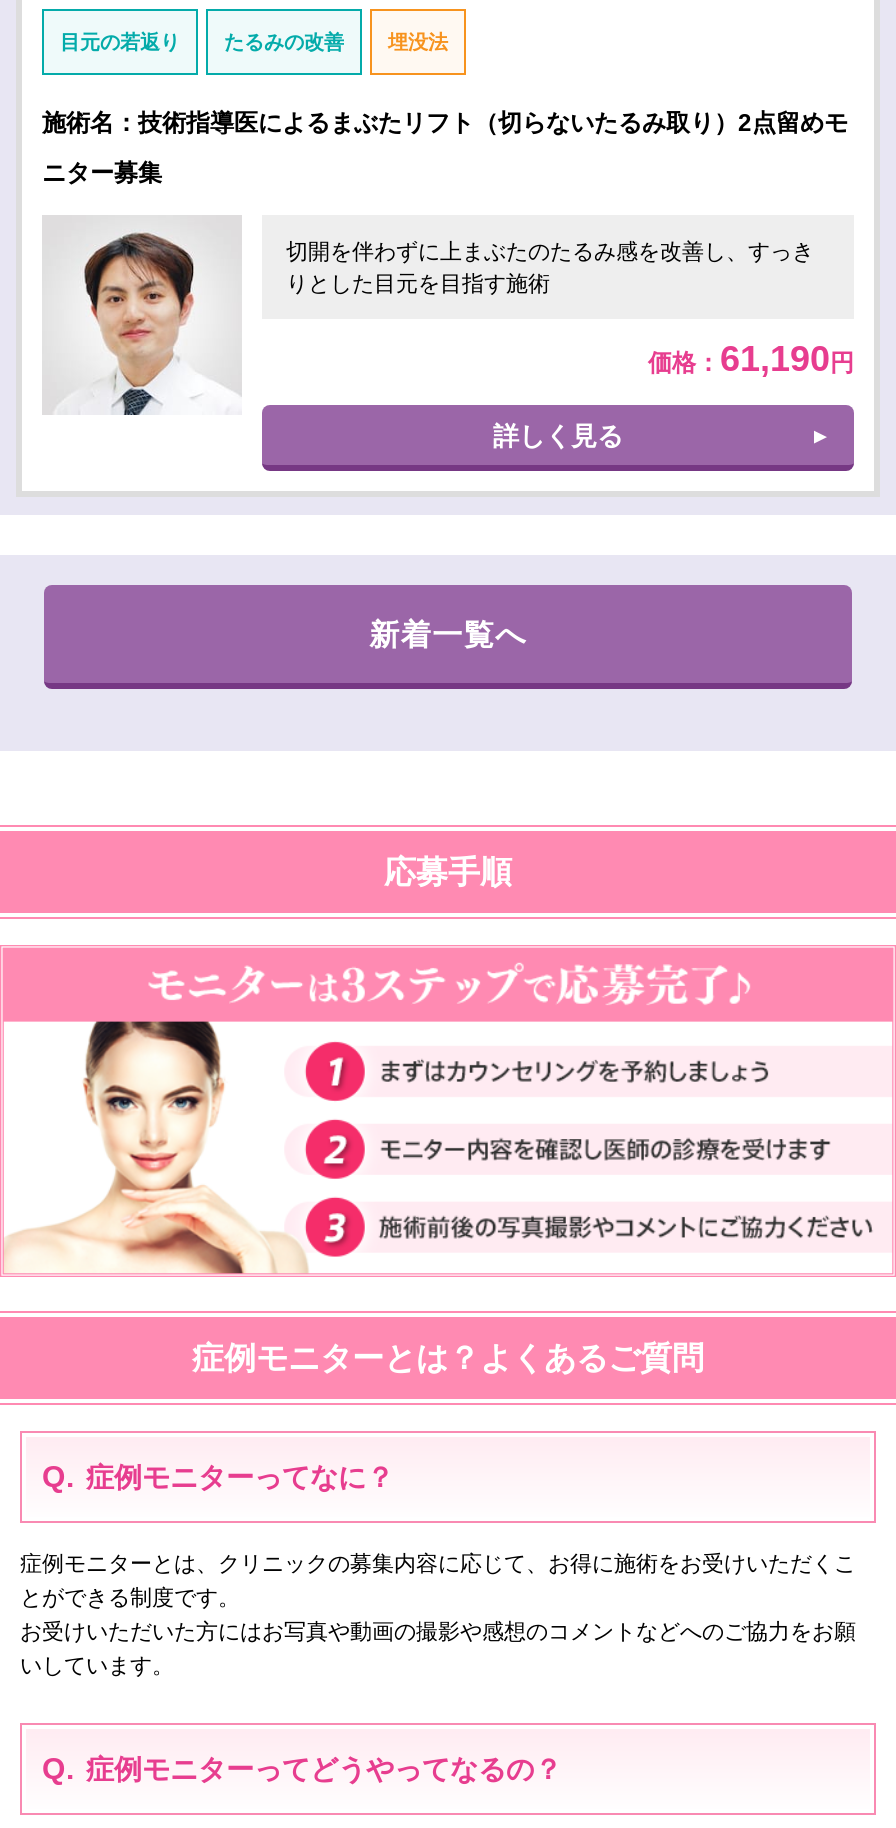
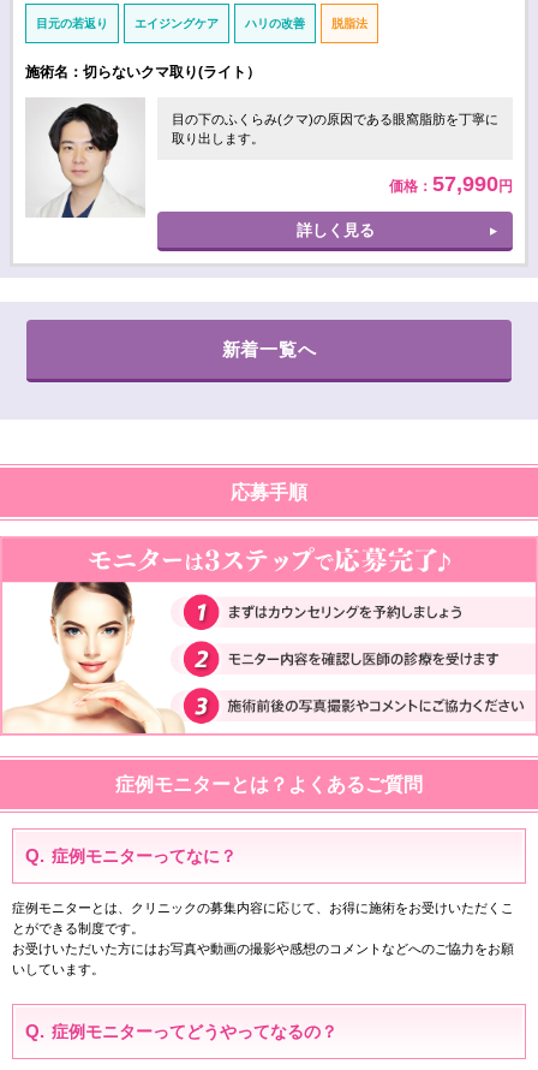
- [image]
- たるみの改善
- 埋没法
- 施術名：技術指導医によるまぶたリフト（切らないたるみ取り）2点留めモ
- ニター募集
- 切開を伴わずに上まぶたのたるみ感を改善し、すっき
- りとした目元を目指す施術
- 価格：61,190円
+ [image]
+ エイジングケア
+ ハリの改善
+ 脱脂法
+ 施術名：切らないクマ取り(ライト）
+ 目の下のふくらみ(クマ)の原因である眼窩脂肪を丁寧に
+ 取り出します。
+ 価格：57,990円
